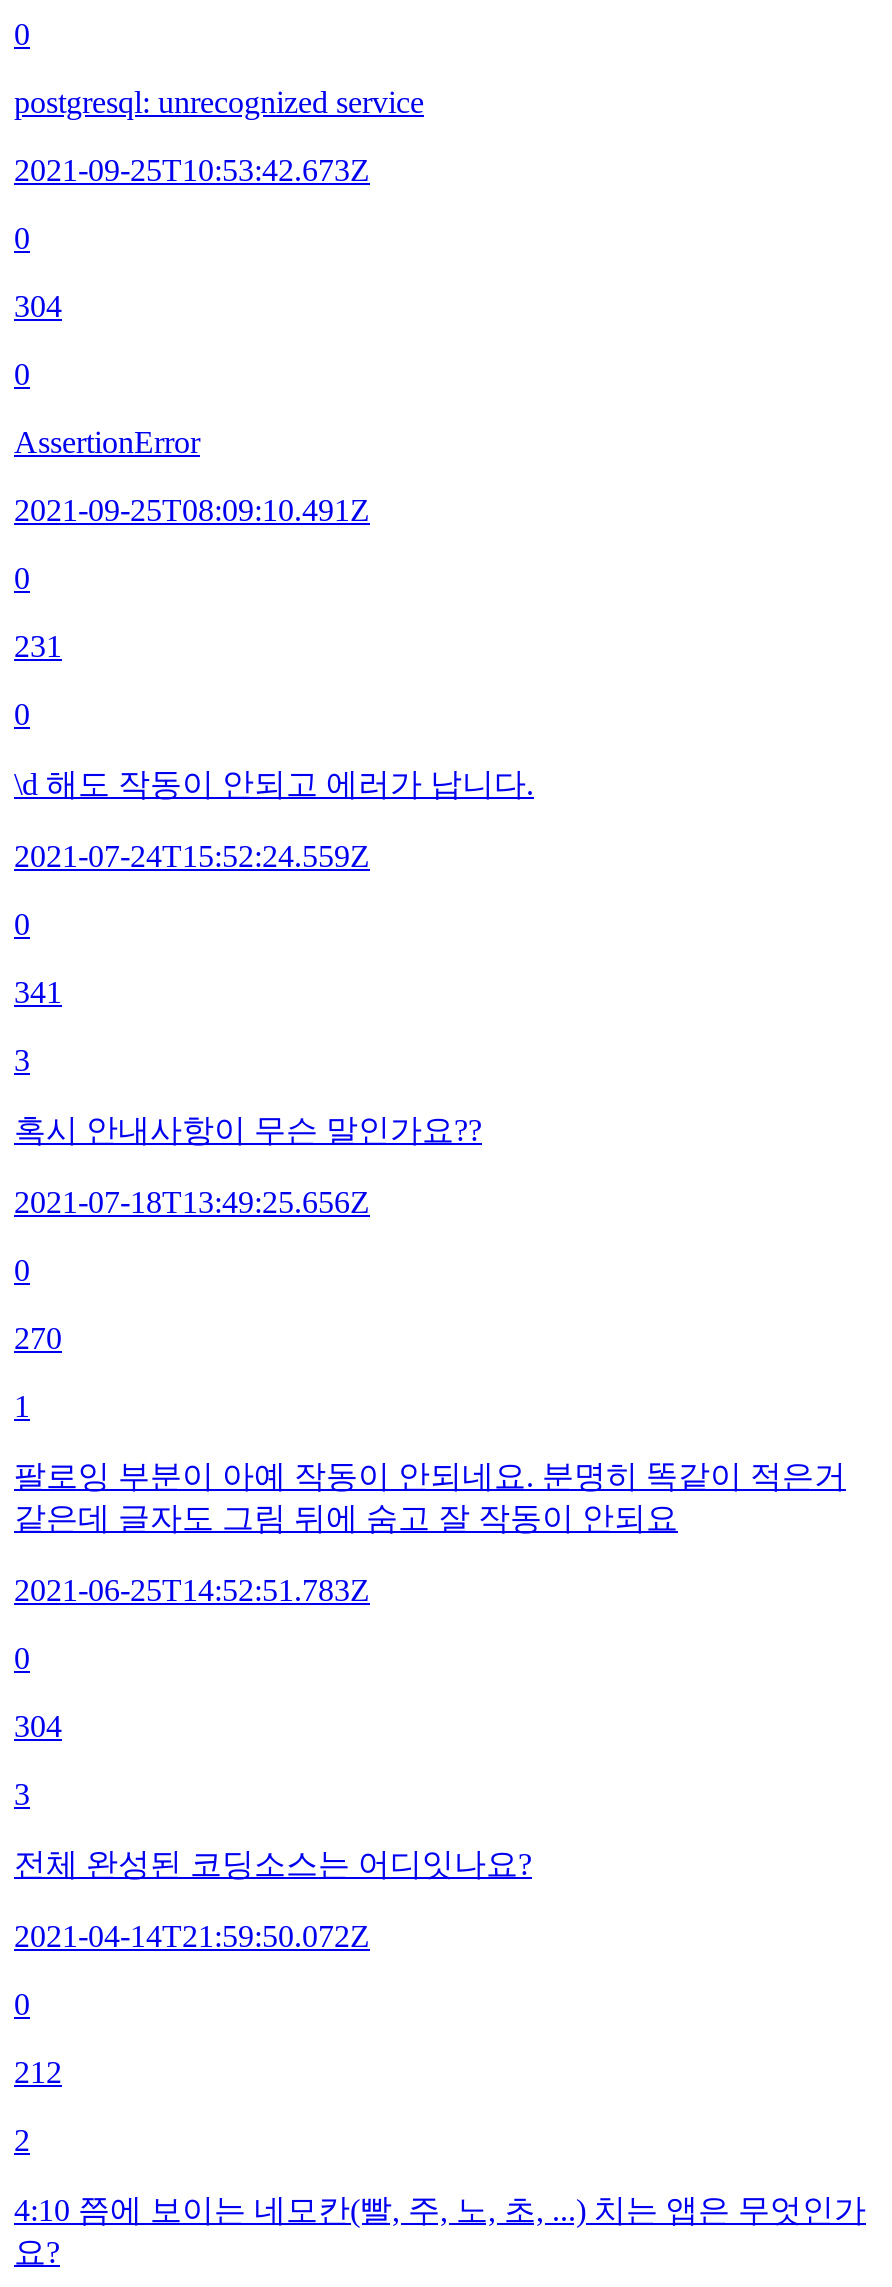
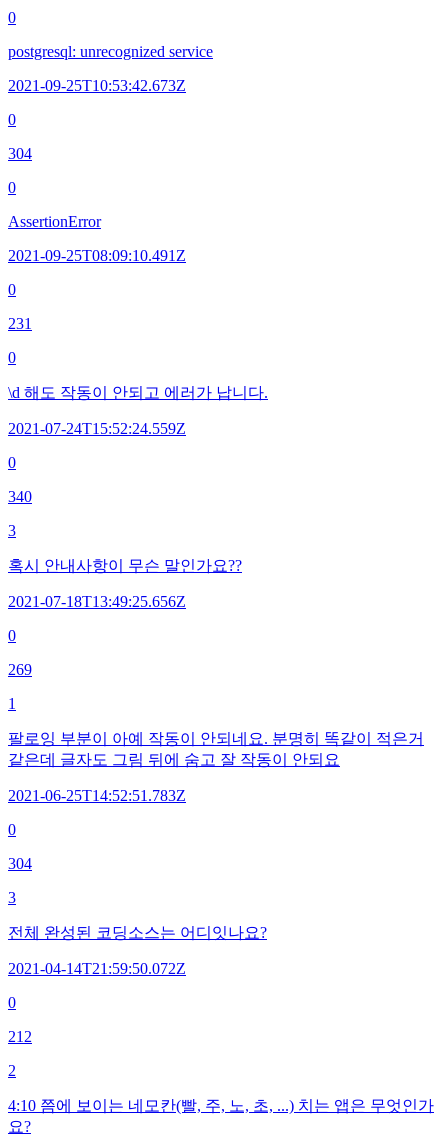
- 341
+ 340

- 270
+ 269
